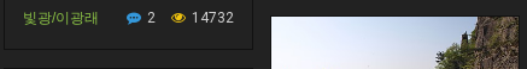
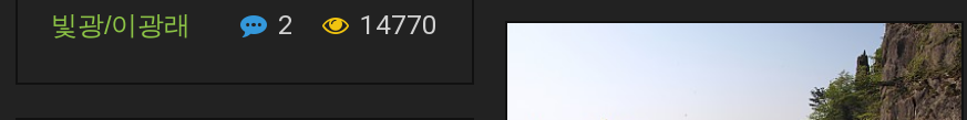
- 2 14732
+ 2 14770
